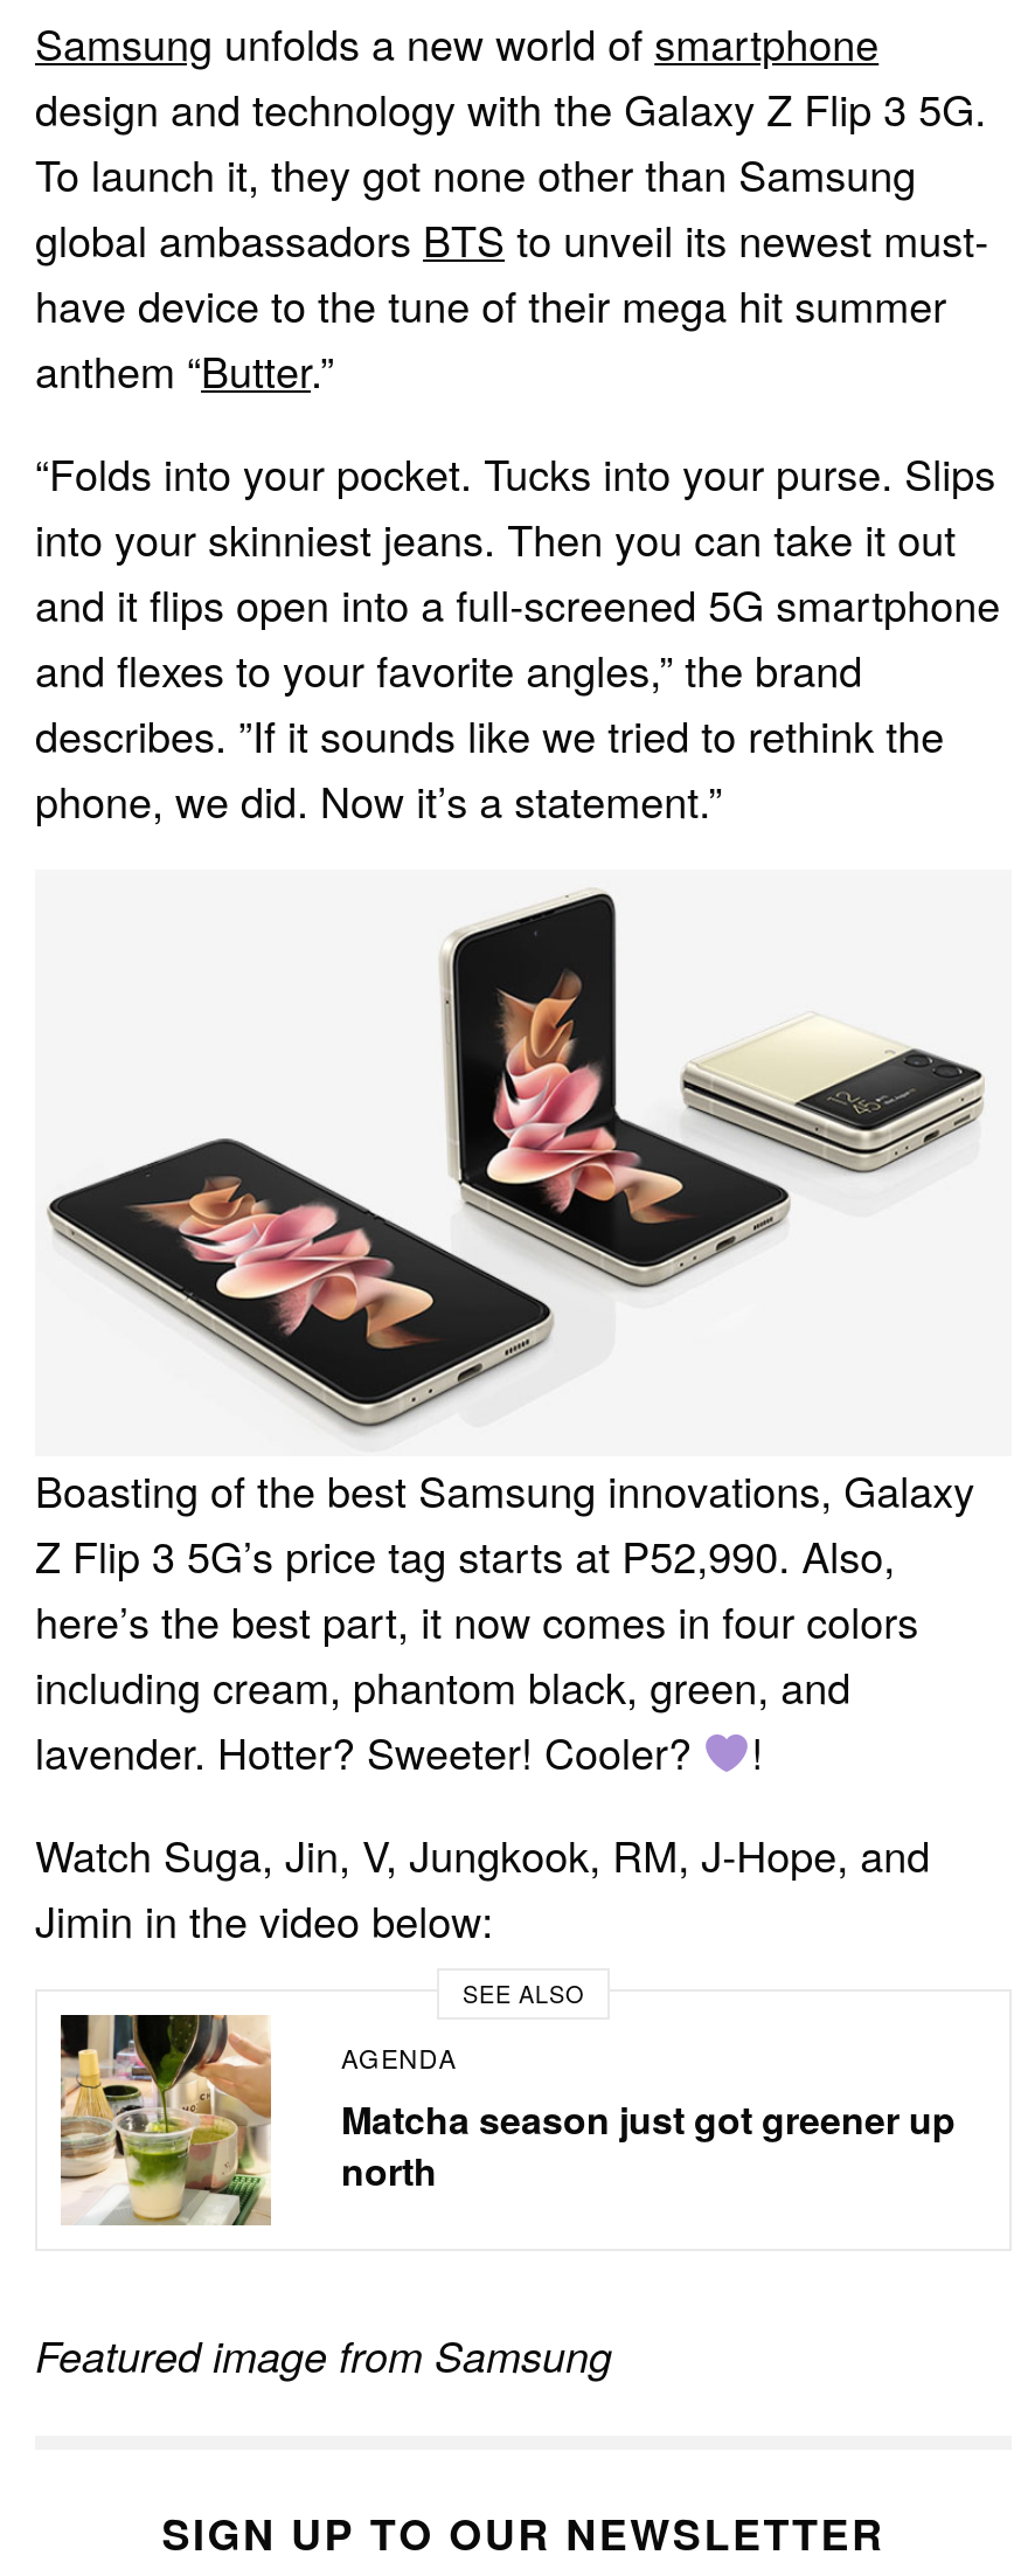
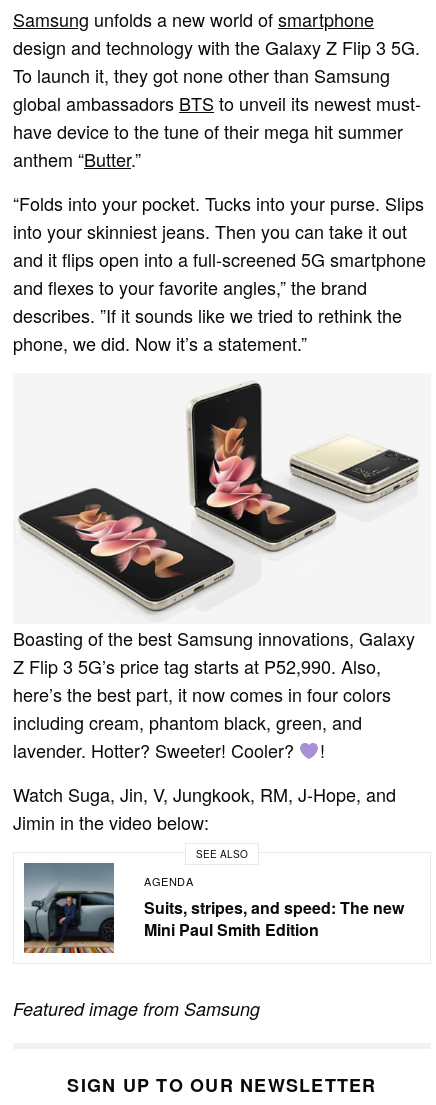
- [image]
- Matcha season just got greener up
- north
+ [image]
+ Suits, stripes, and speed: The new
+ Mini Paul Smith Edition
